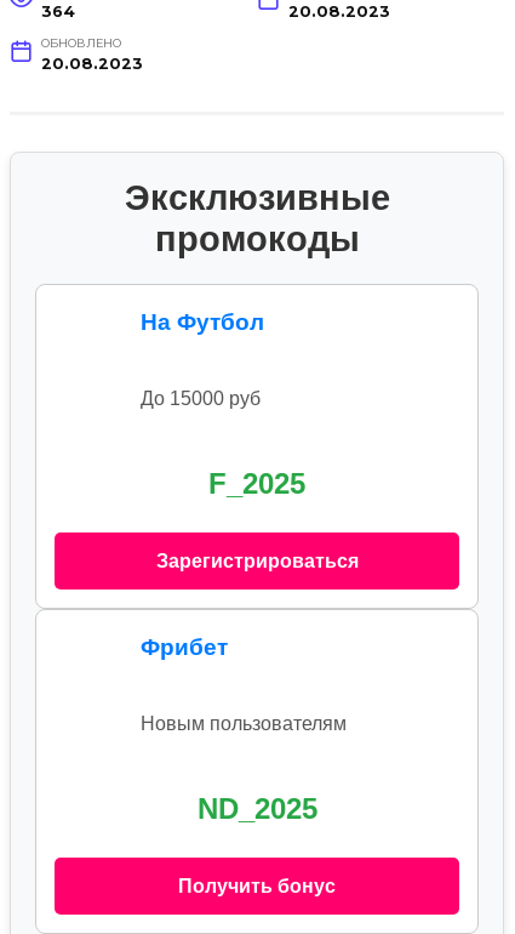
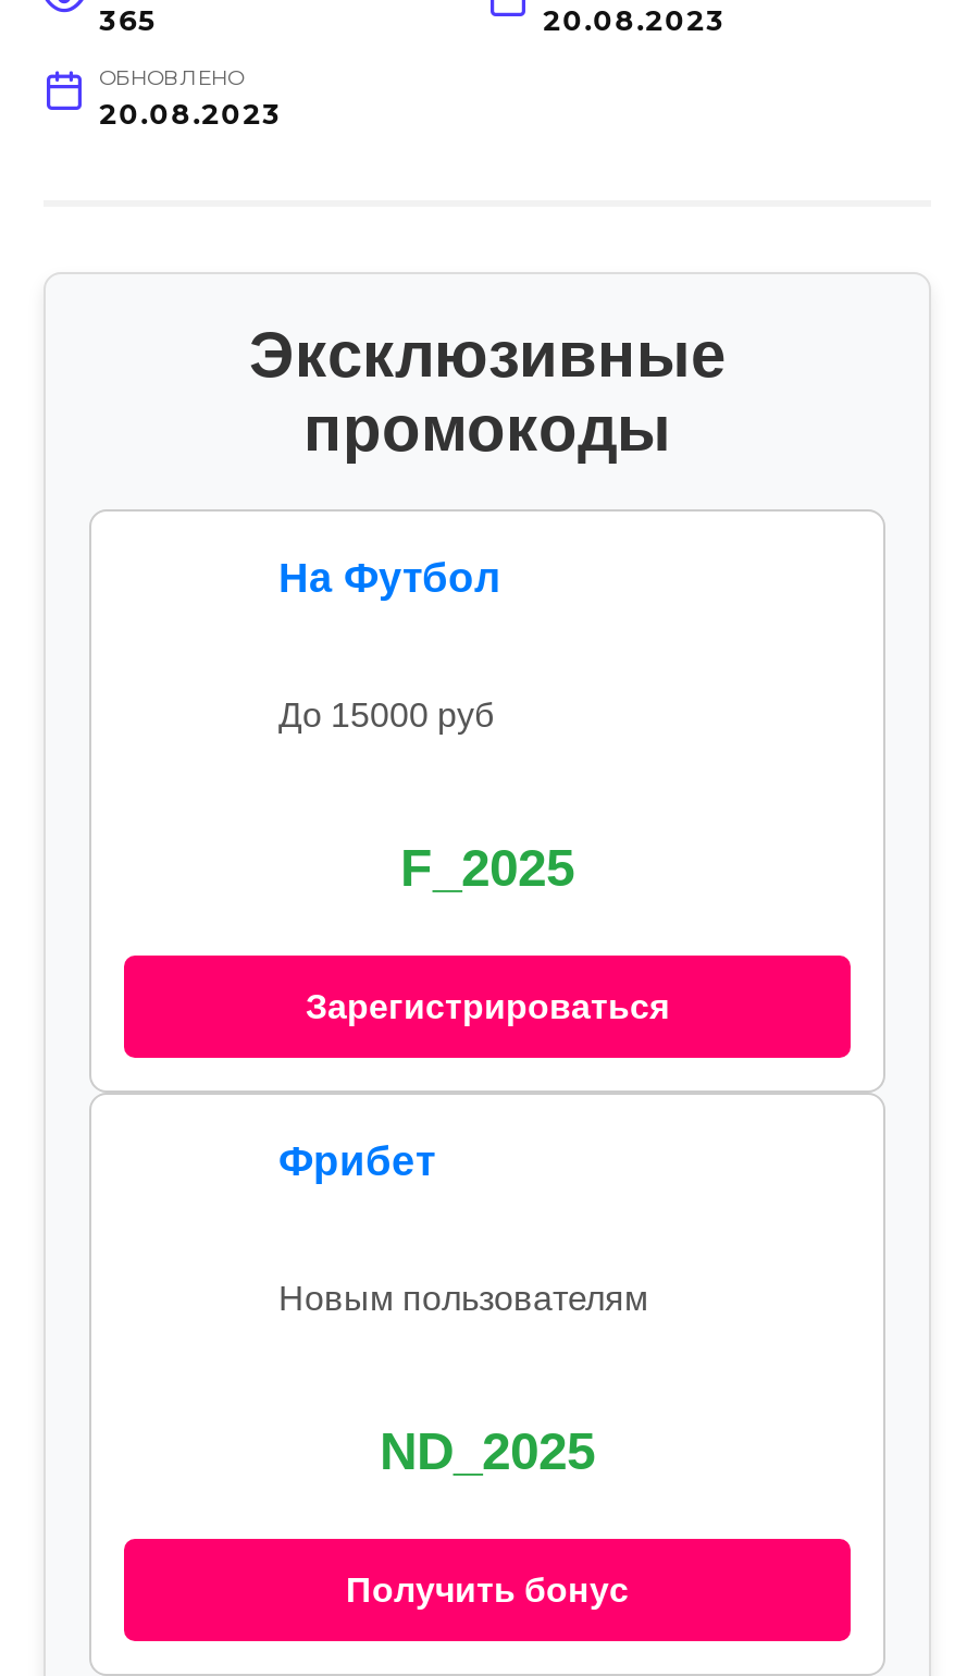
- 364
+ 365
